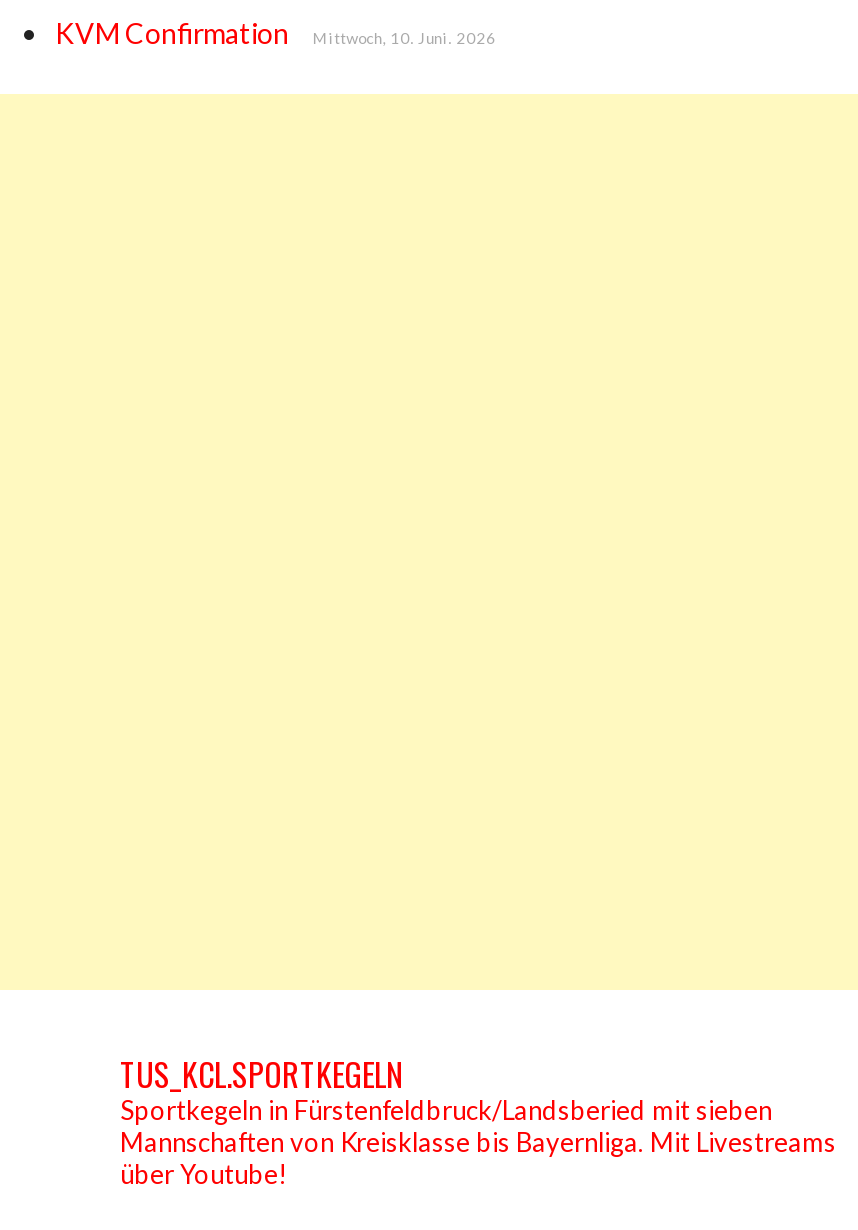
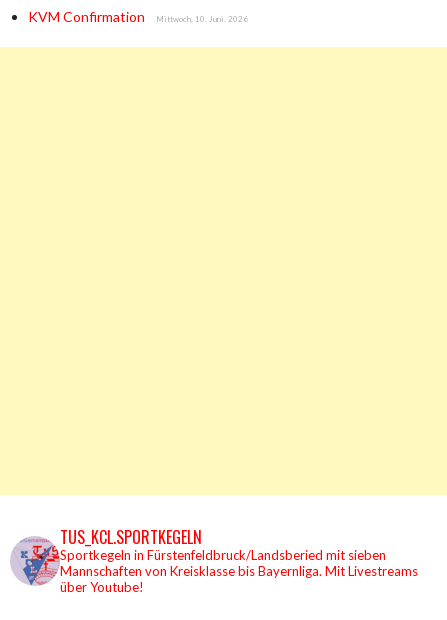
+ [image]
